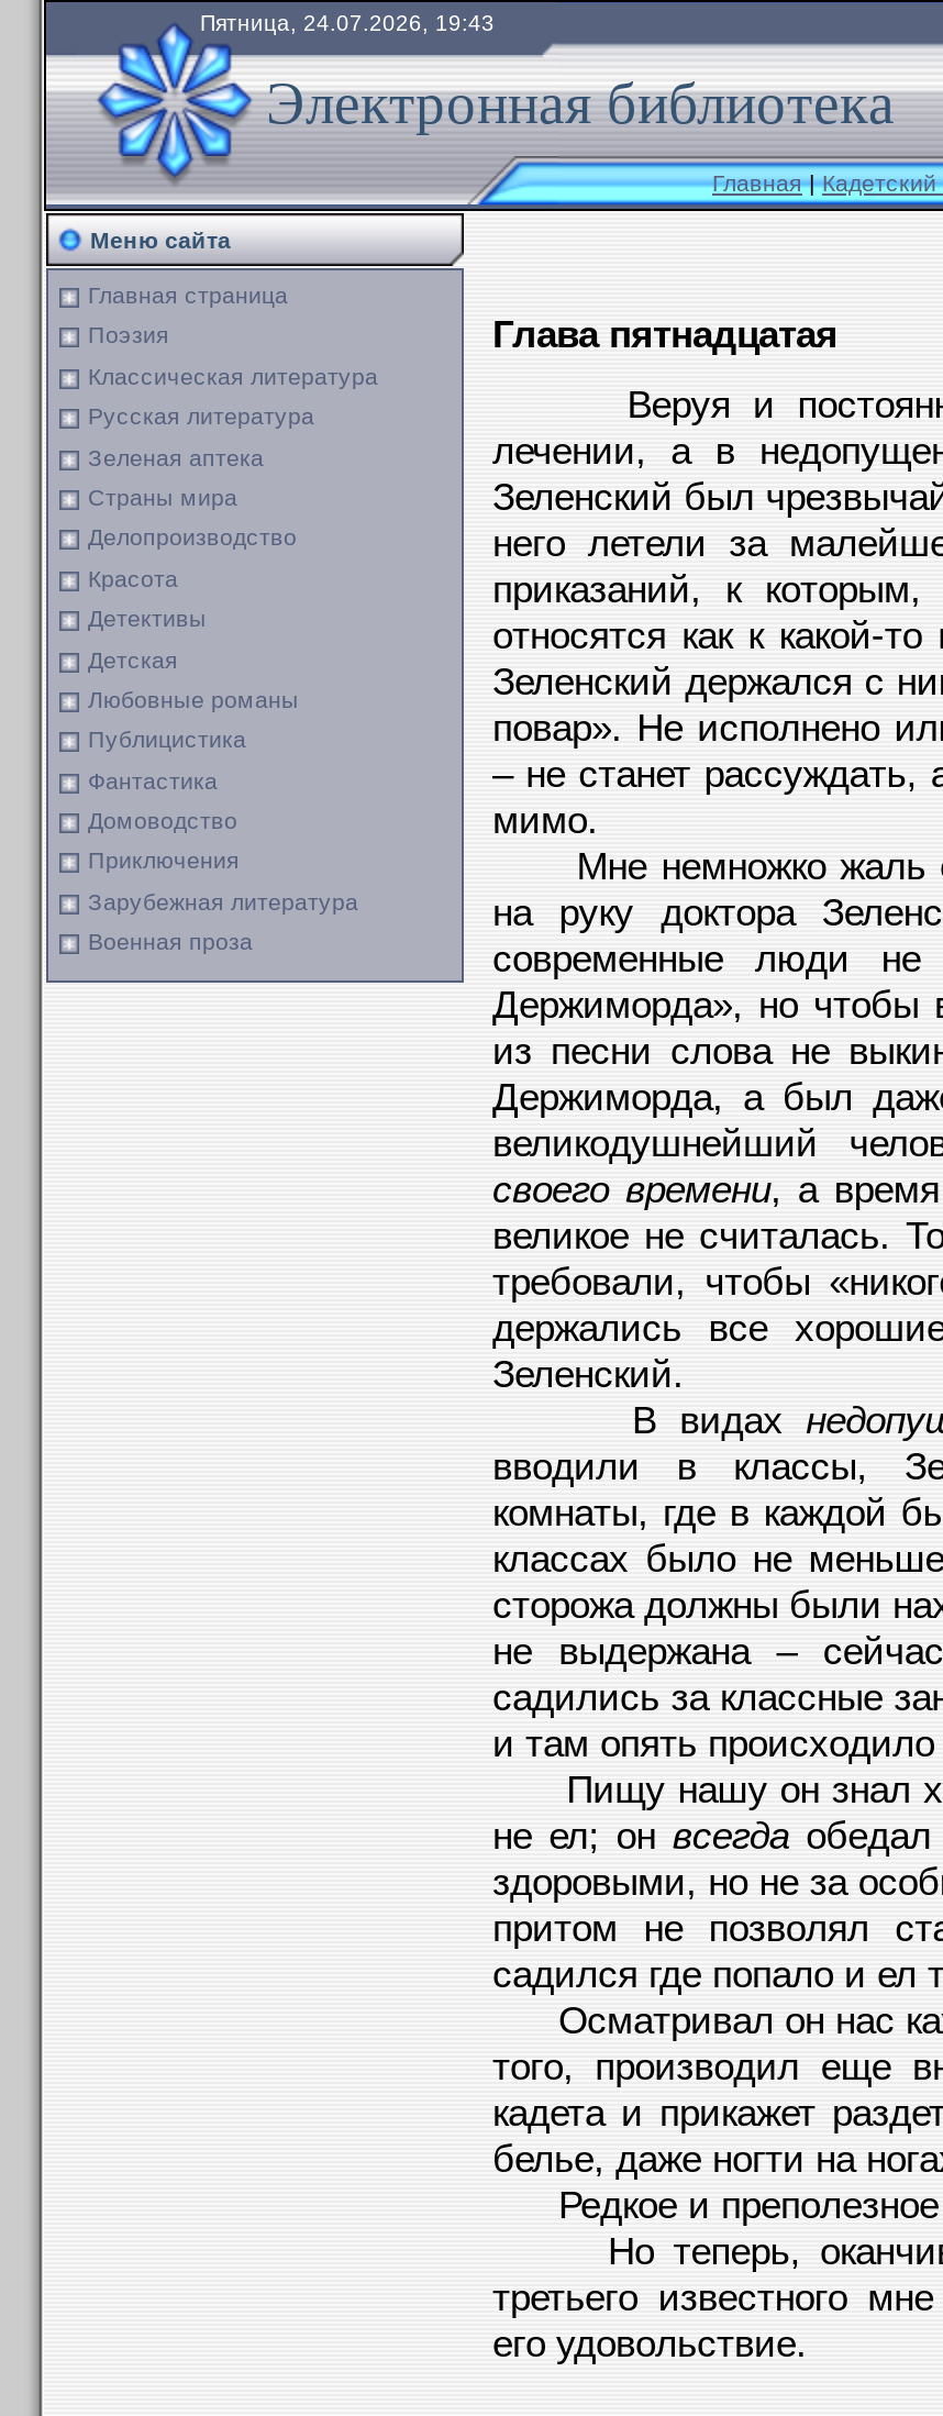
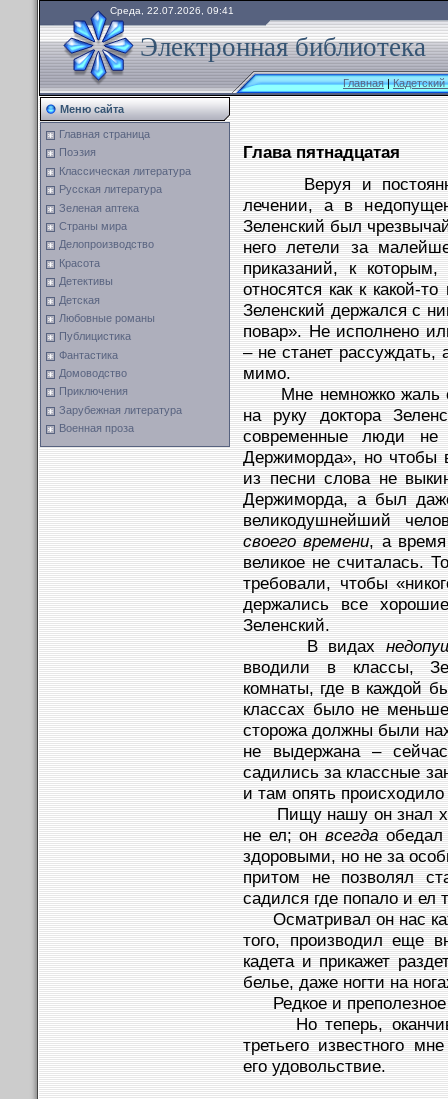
- Пятница, 24.07.2026, 19:43
+ Среда, 22.07.2026, 09:41
